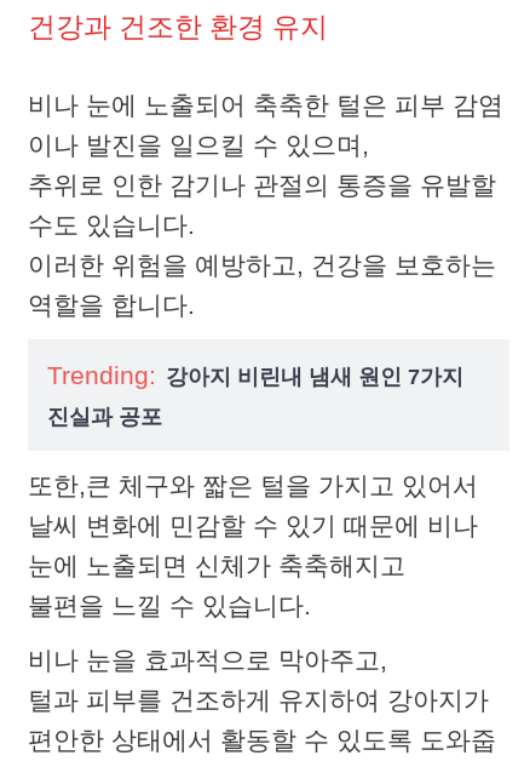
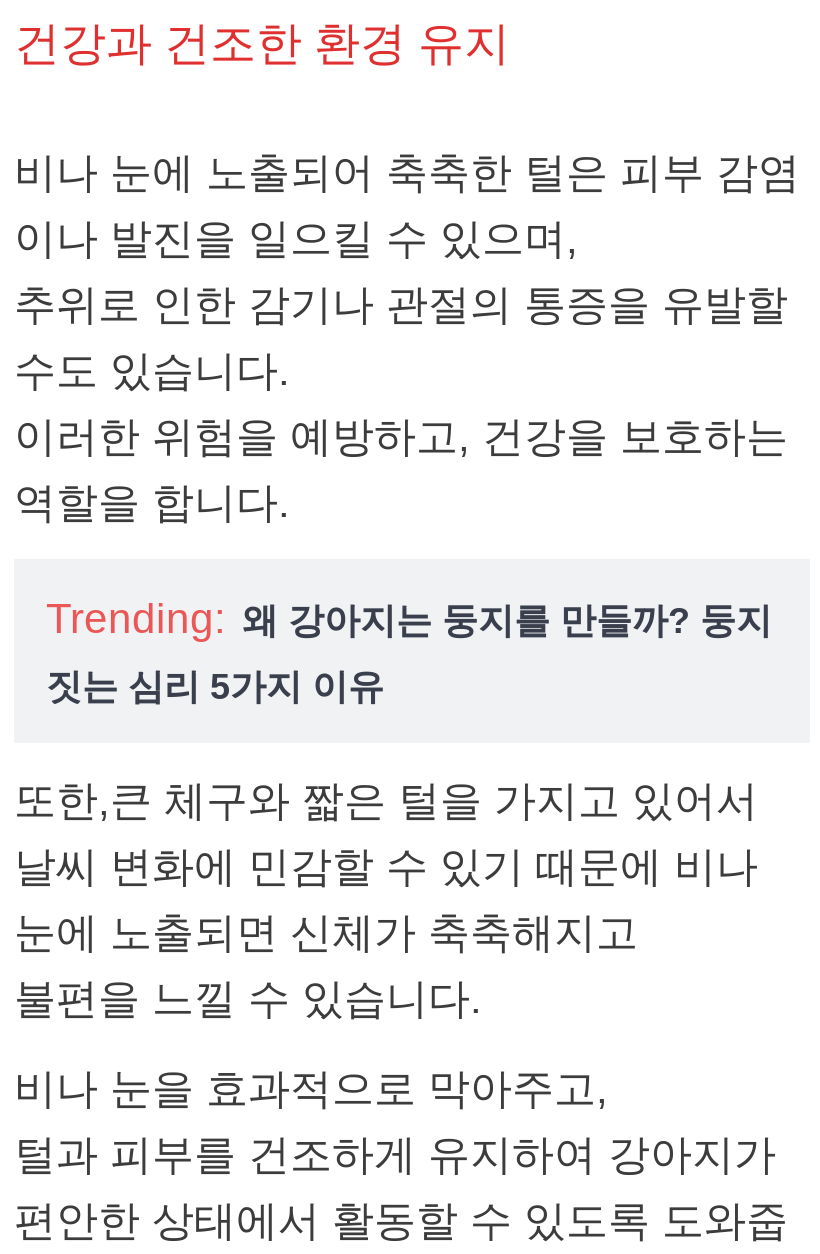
- Trending: 강아지 비린내 냄새 원인 7가지
+ Trending: 왜 강아지는 둥지를 만들까? 둥지

- 진실과 공포
+ 짓는 심리 5가지 이유
